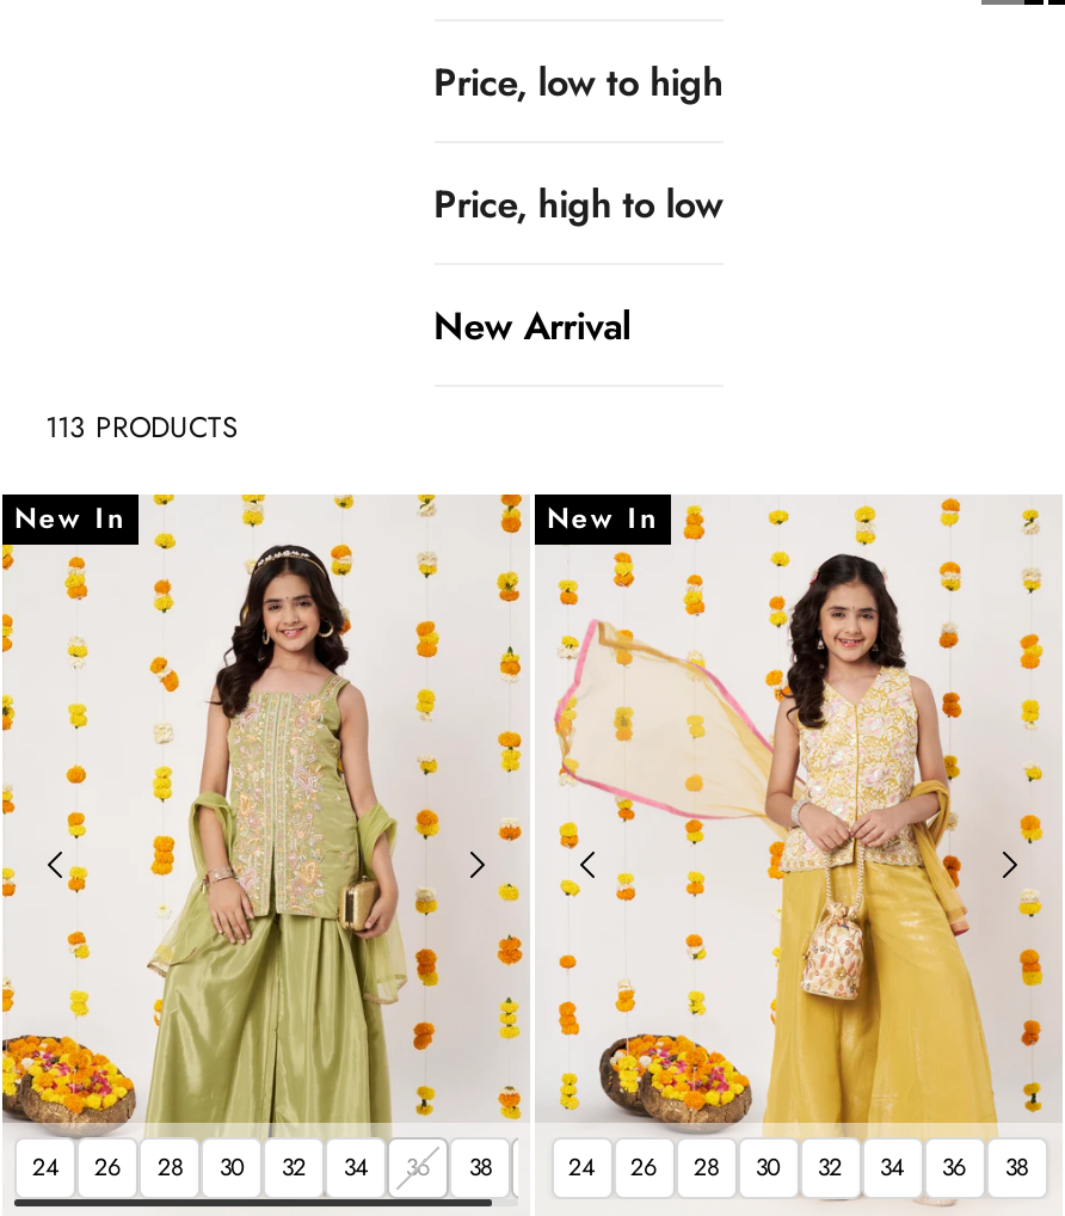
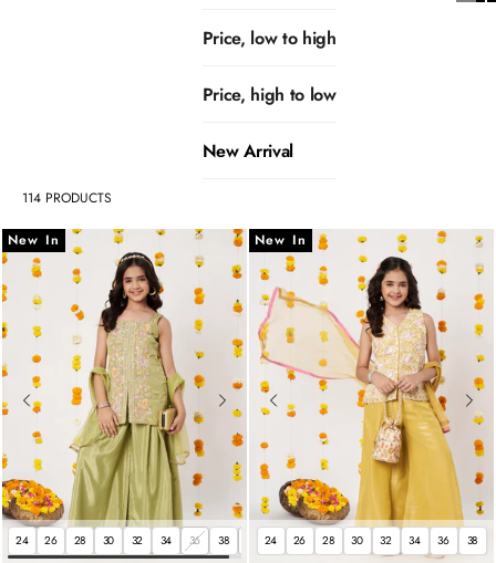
- 113 PRODUCTS
+ 114 PRODUCTS
